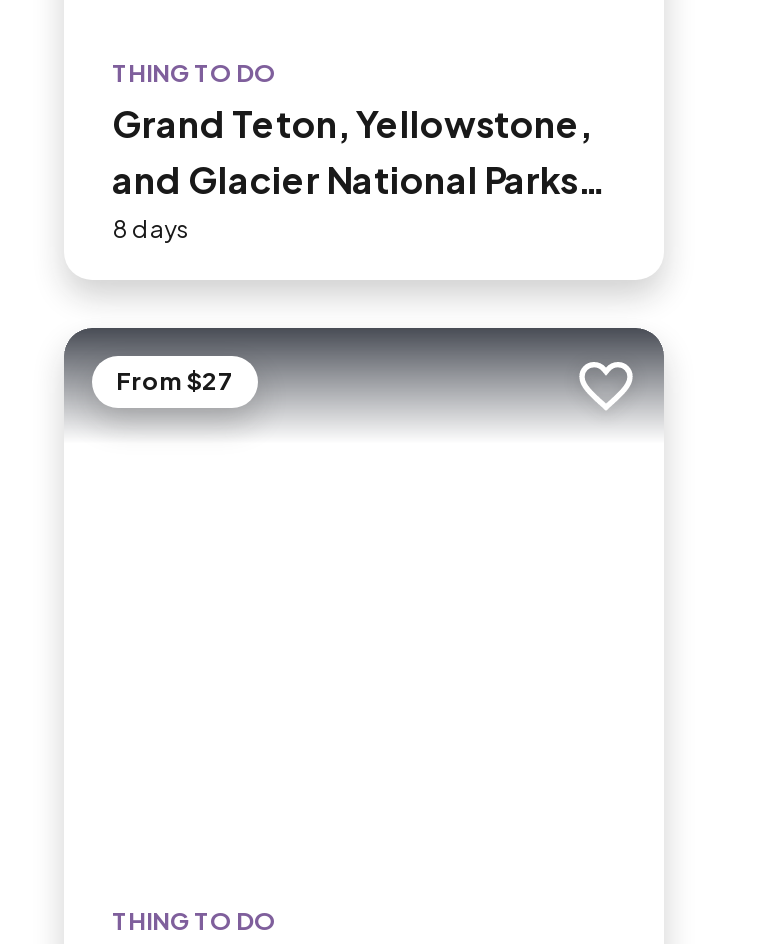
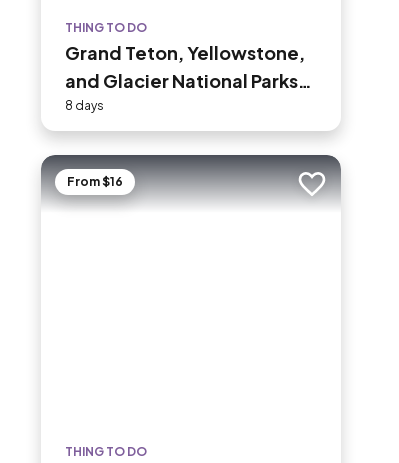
- From $27
+ From $16
